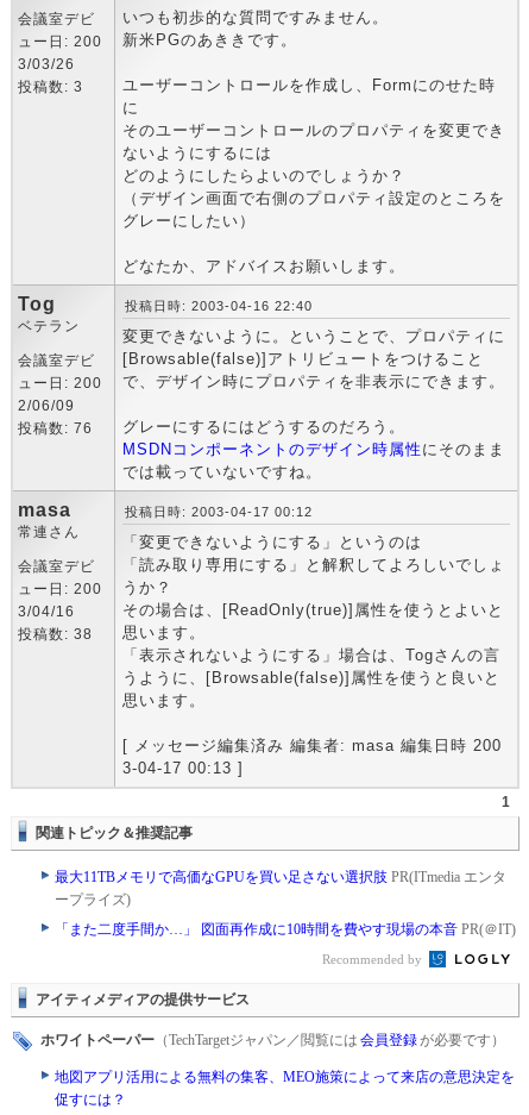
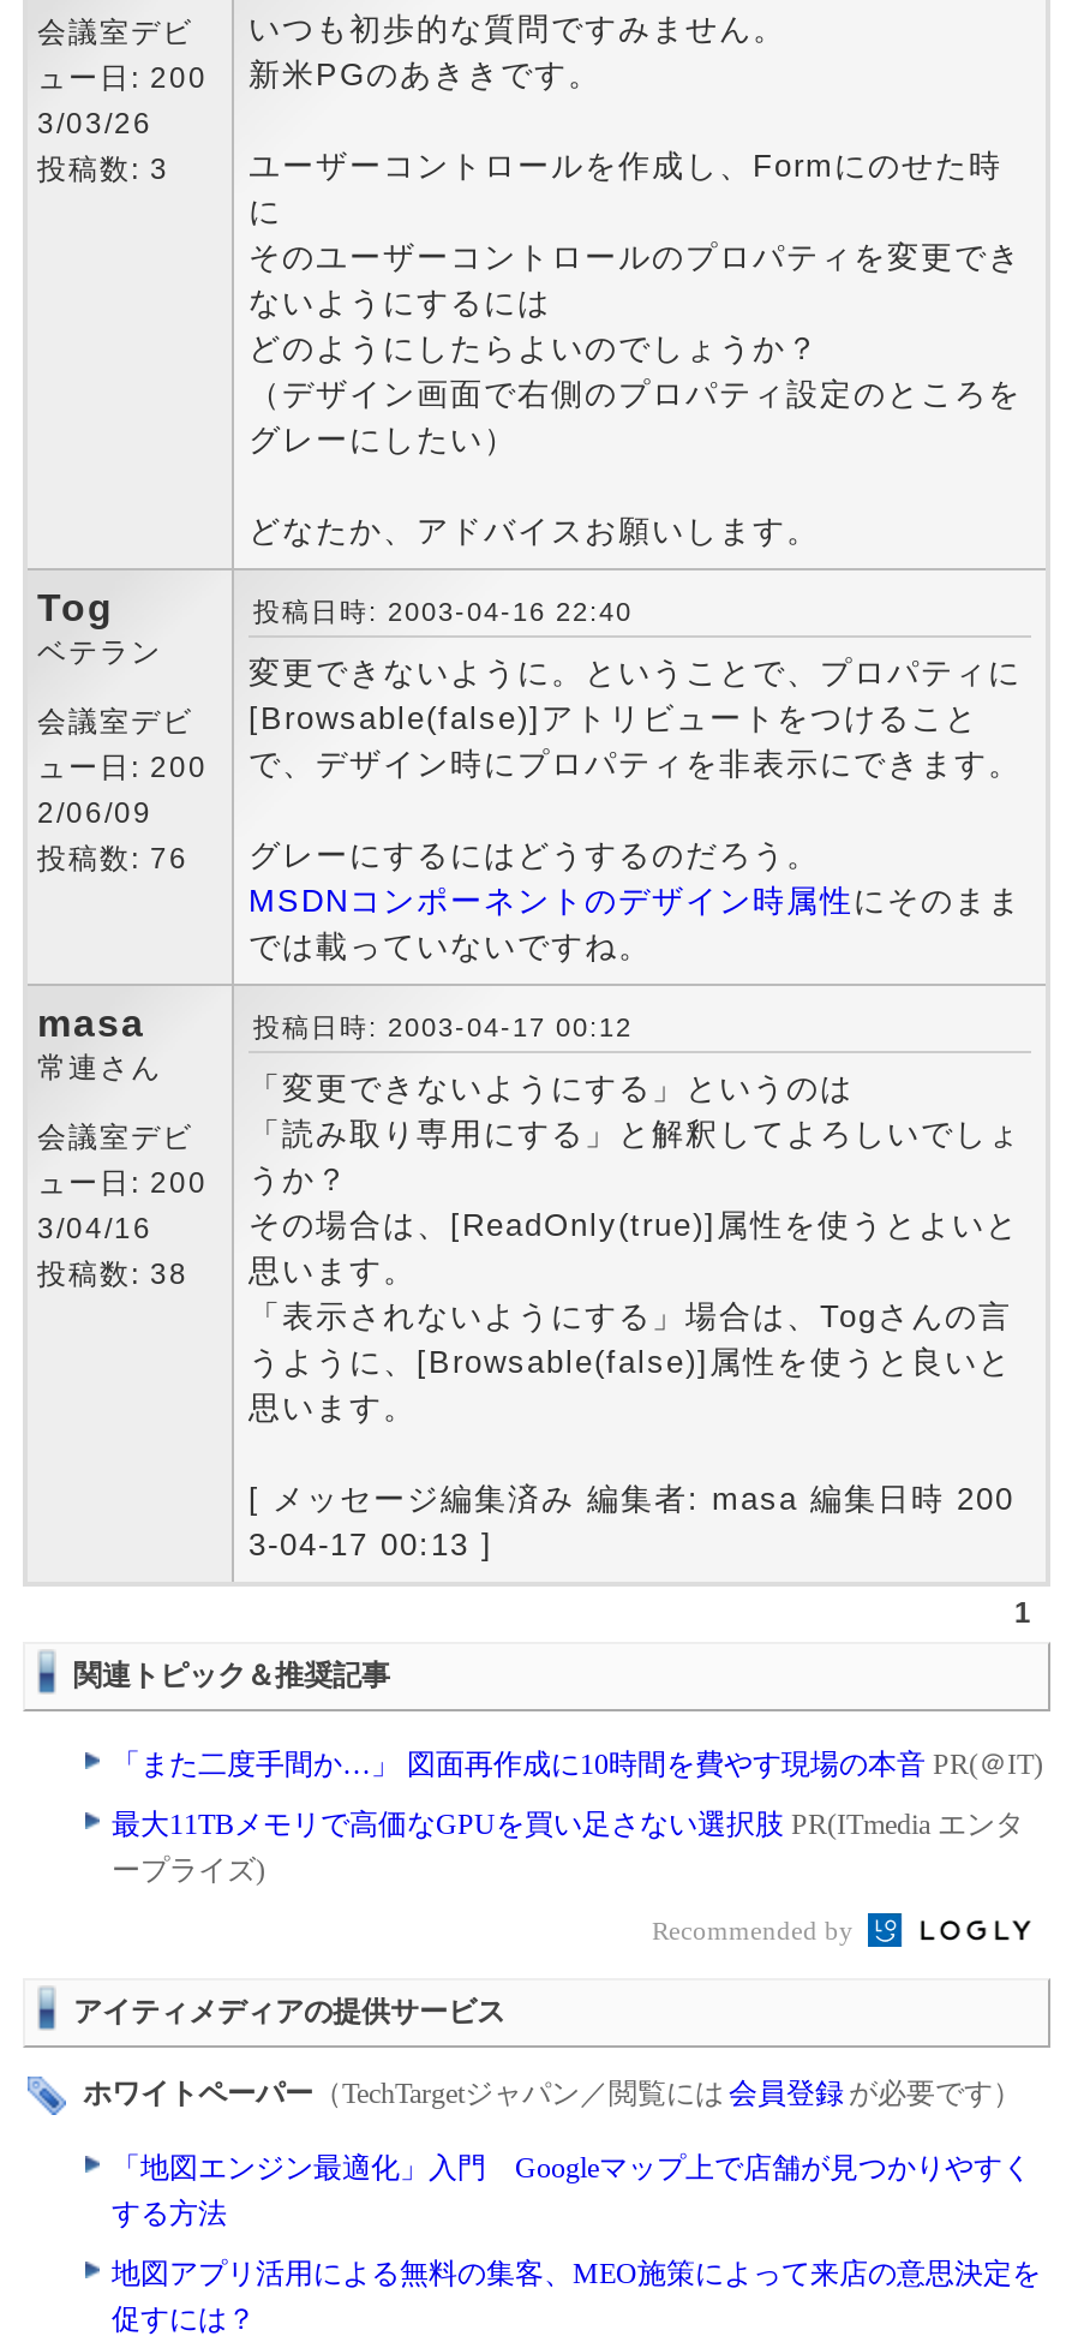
moved up: 「また二度手間か…」 図面再作成に10時間を費やす現場の本音PR(＠IT)

+ 「地図エンジン最適化」入門 Googleマップ上で店舗が見つかりやすく
+ する方法
